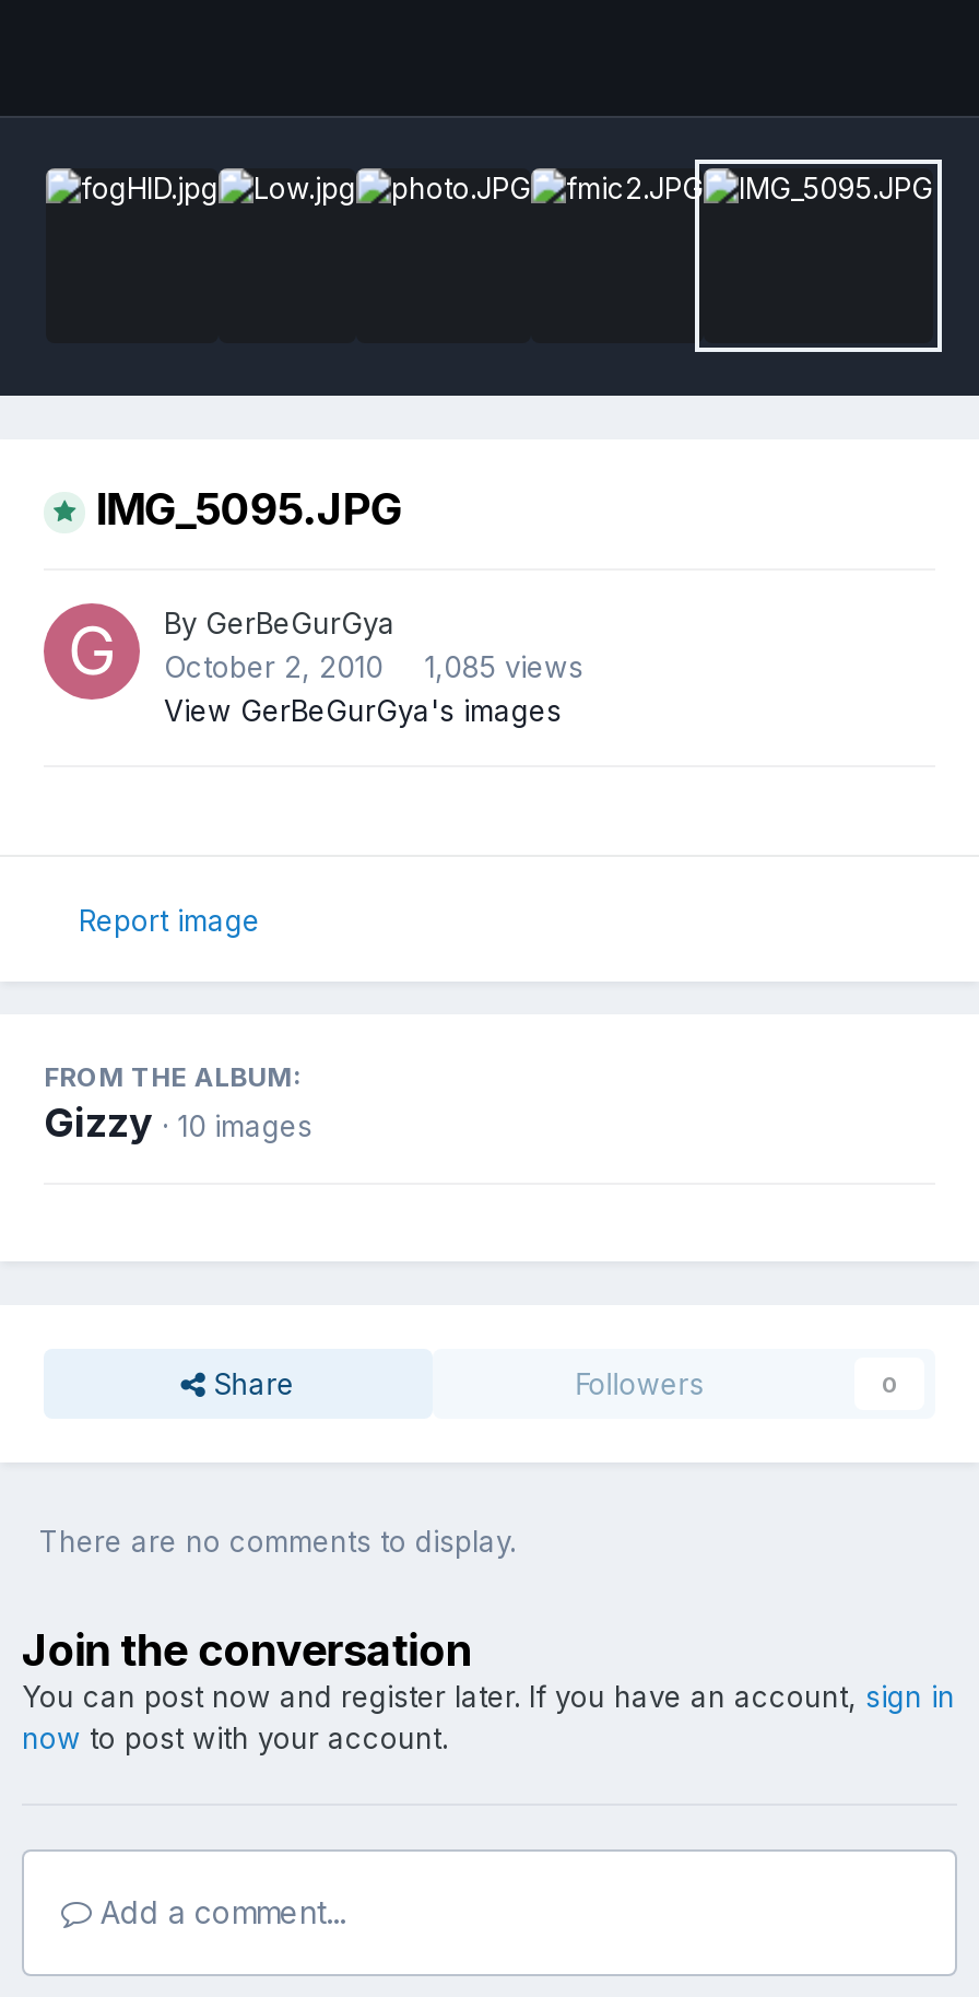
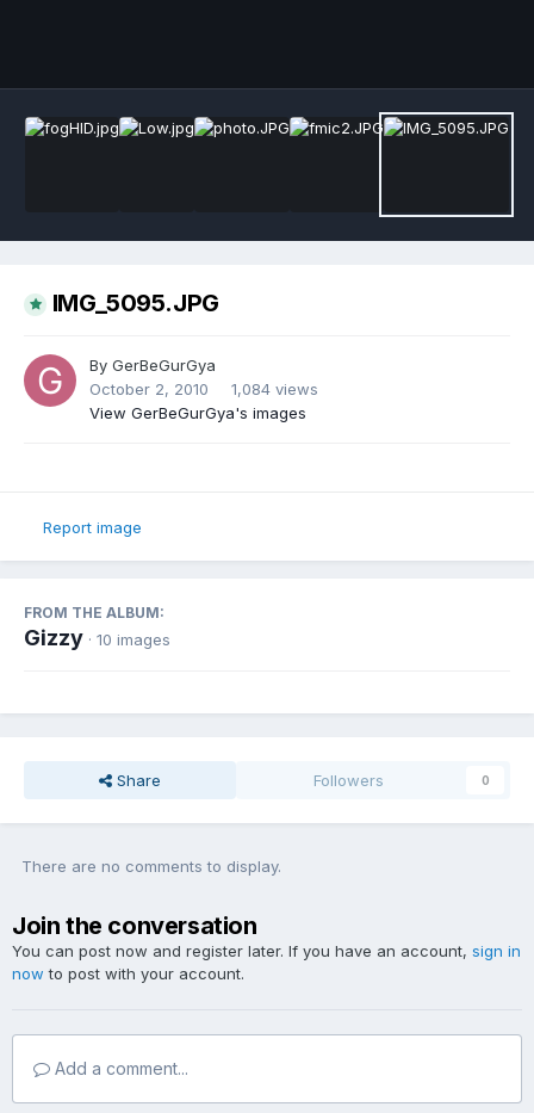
- October 2, 2010 1,085 views
+ October 2, 2010 1,084 views
